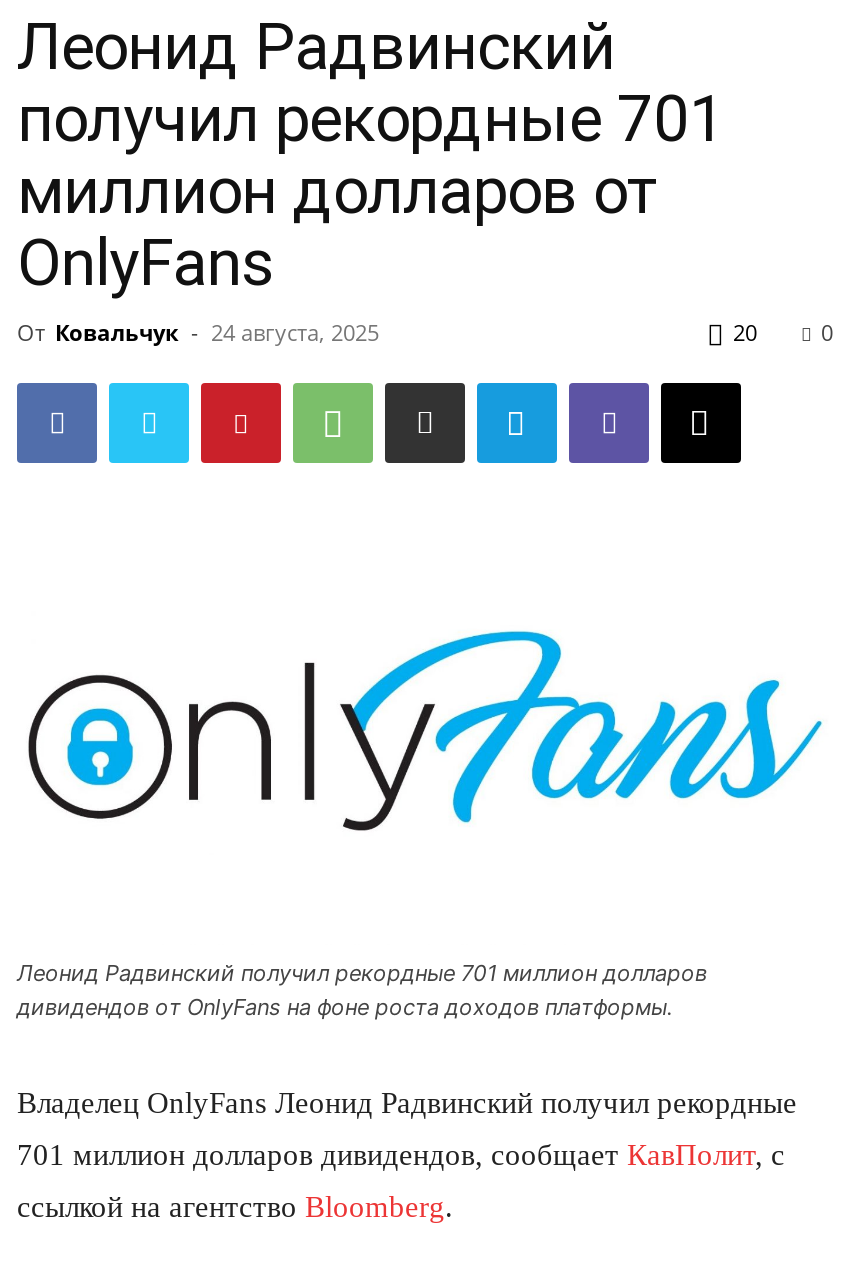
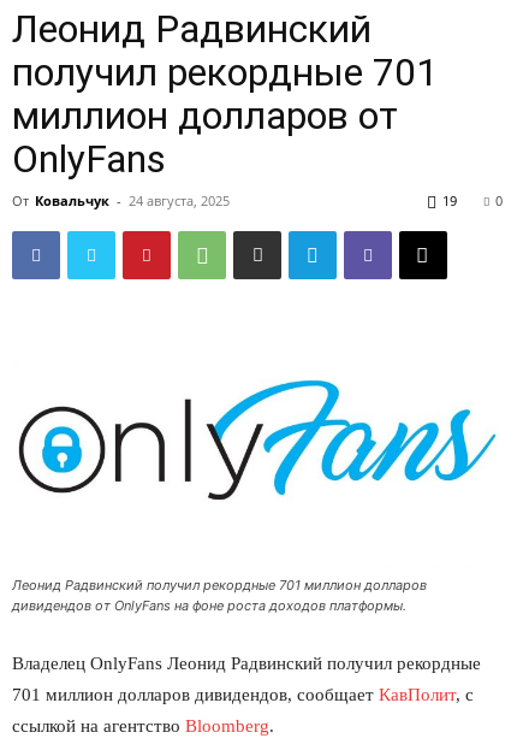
- 20
+ 19
